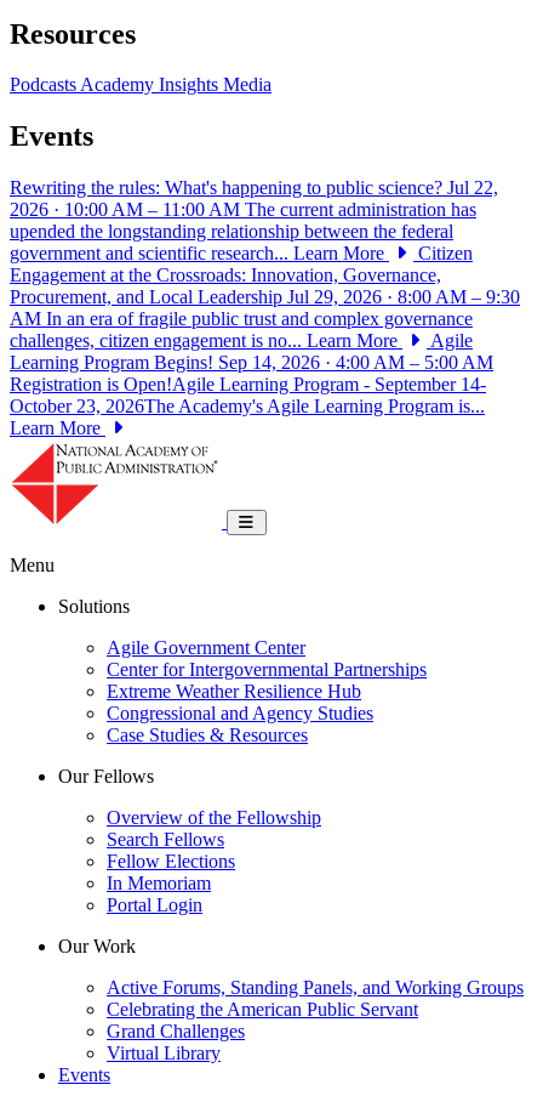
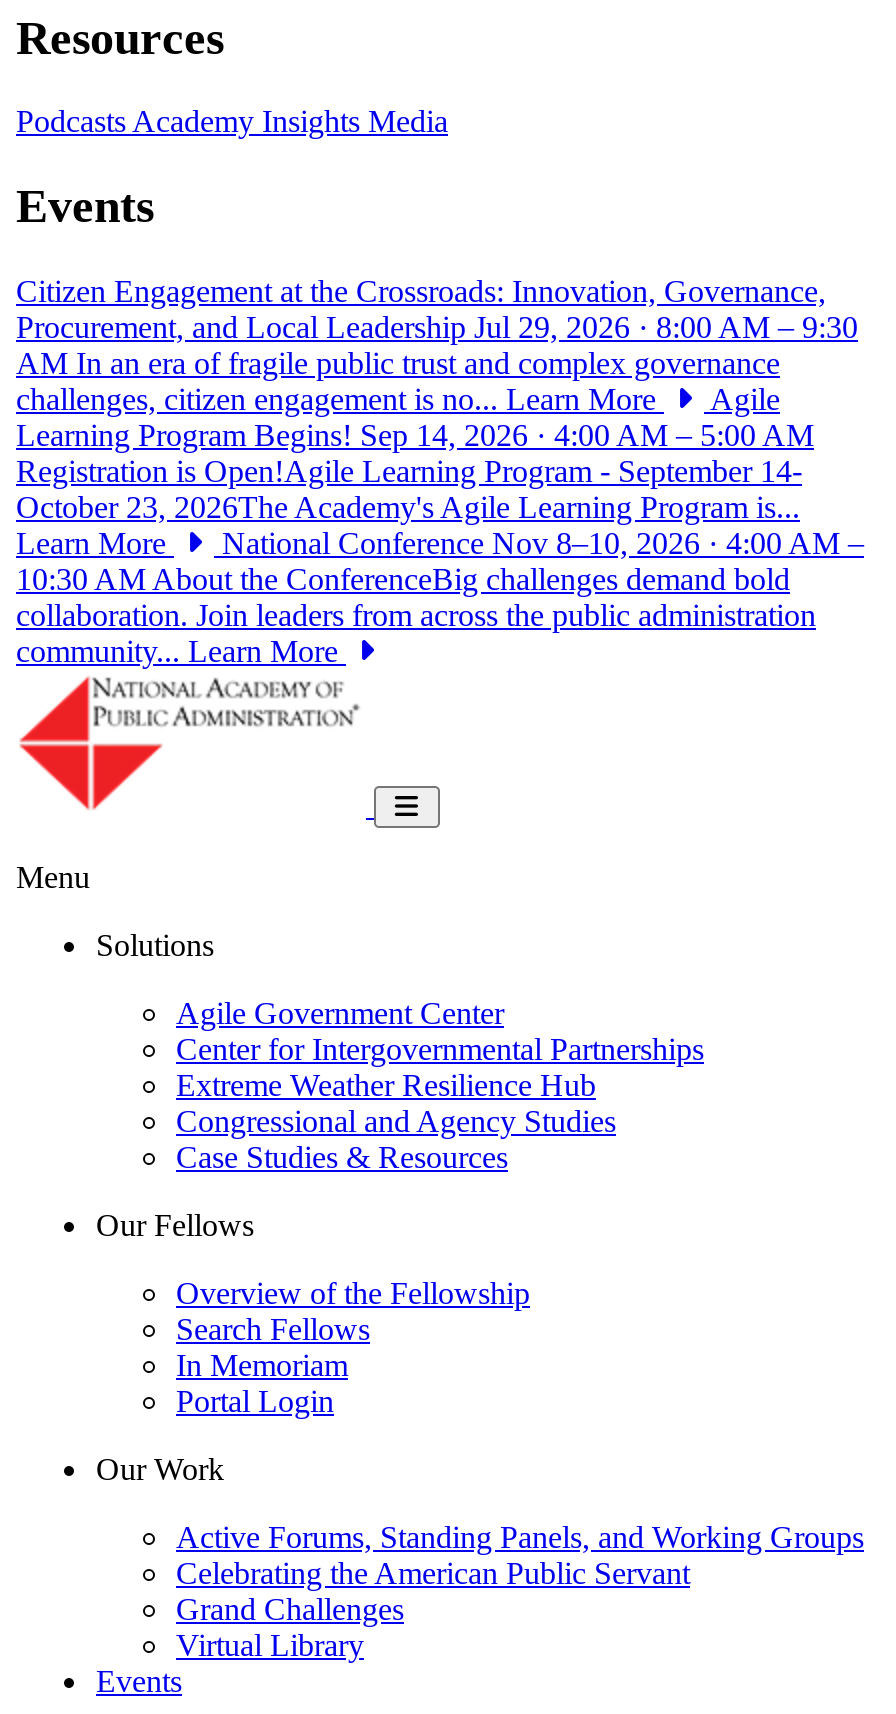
- Rewriting the rules: What's happening to public science? Jul 22,
- 2026 · 10:00 AM – 11:00 AM The current administration has
- upended the longstanding relationship between the federal
- government and scientific research... Learn More
- Citizen
- Engagement at the Crossroads: Innovation, Governance,
+ Citizen Engagement at the Crossroads: Innovation, Governance,

moved up: Procurement, and Local Leadership Jul 29, 2026 · 8:00 AM – 9:30 | AM In an era of fragile public trust and complex governance | challenges, citizen engagement is no... Learn More | Agile | Learning Program Begins! Sep 14, 2026 · 4:00 AM – 5:00 AM | Registration is Open!Agile Learning Program - September 14- | October 23, 2026The Academy's Agile Learning Program is... | Learn More

+ National Conference Nov 8–10, 2026 · 4:00 AM –
+ 10:30 AM About the ConferenceBig challenges demand bold
+ collaboration. Join leaders from across the public administration
+ community... Learn More

- Fellow Elections
